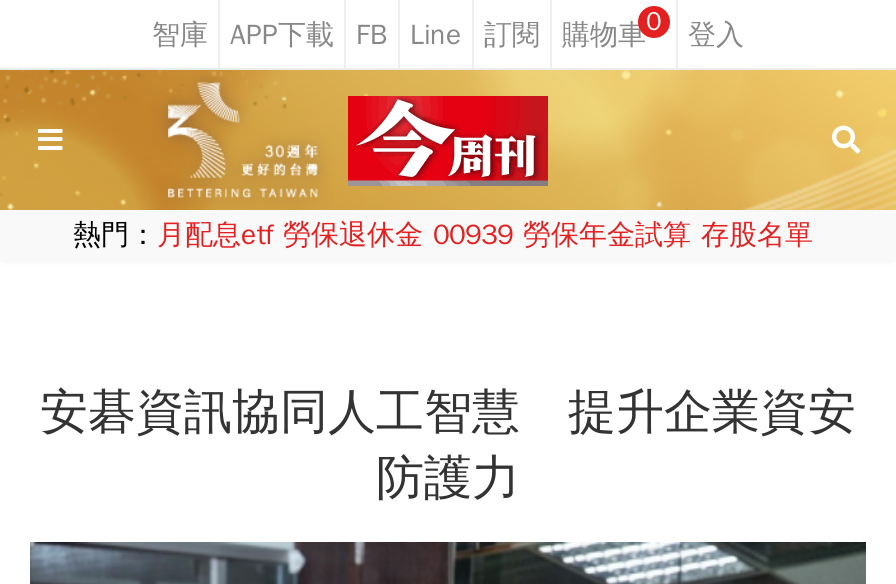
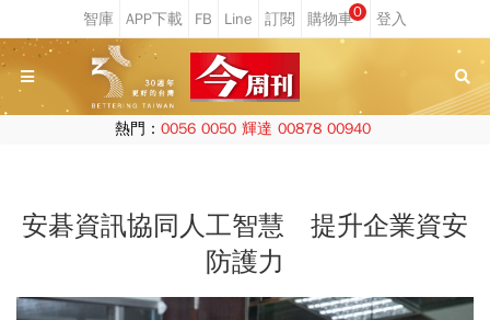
- 熱門：月配息etf 勞保退休金 00939 勞保年金試算 存股名單
+ 熱門：0056 0050 輝達 00878 00940
